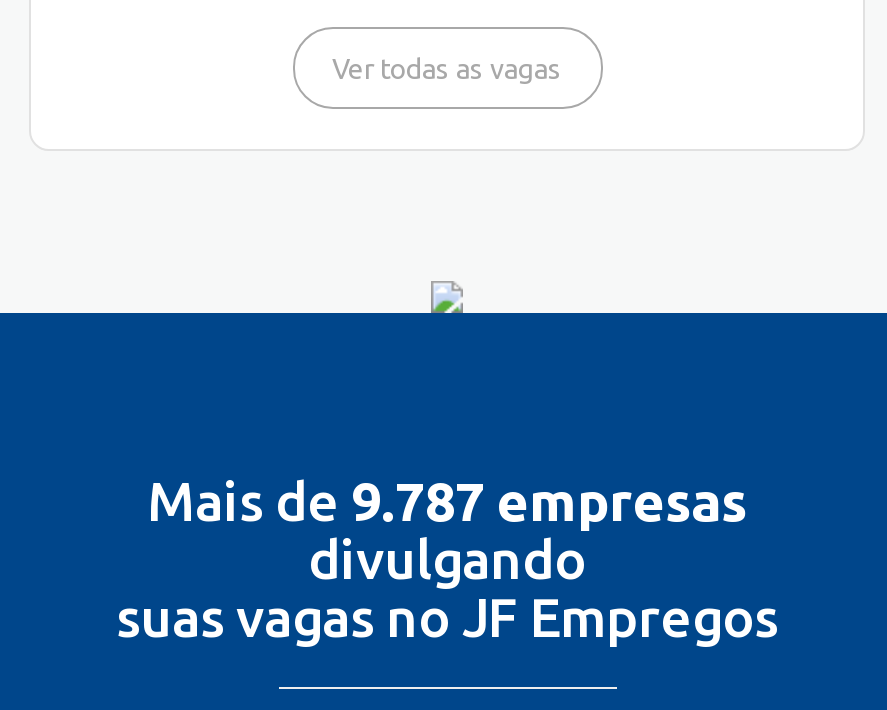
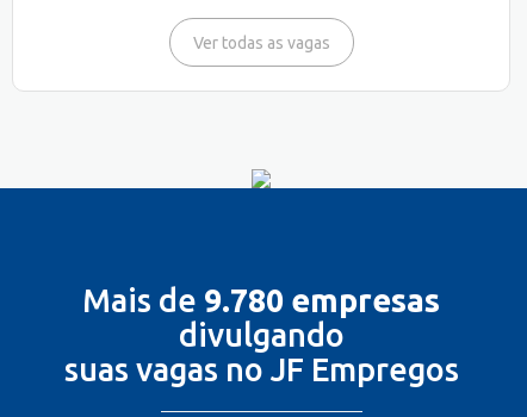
- Mais de 9.787 empresas
+ Mais de 9.780 empresas
